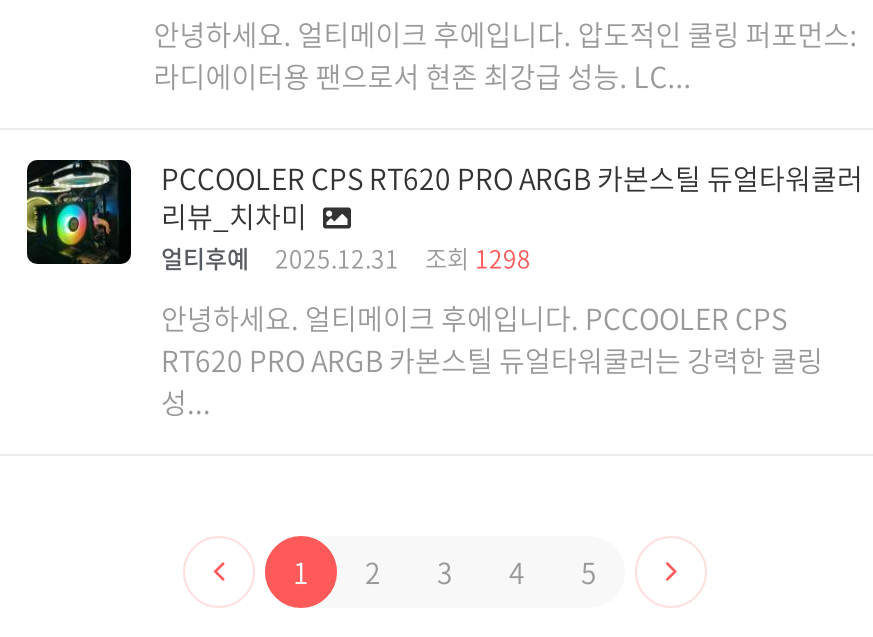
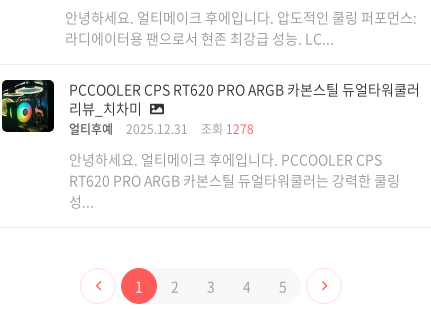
- 얼티후예 2025.12.31 조회 1298
+ 얼티후예 2025.12.31 조회 1278
